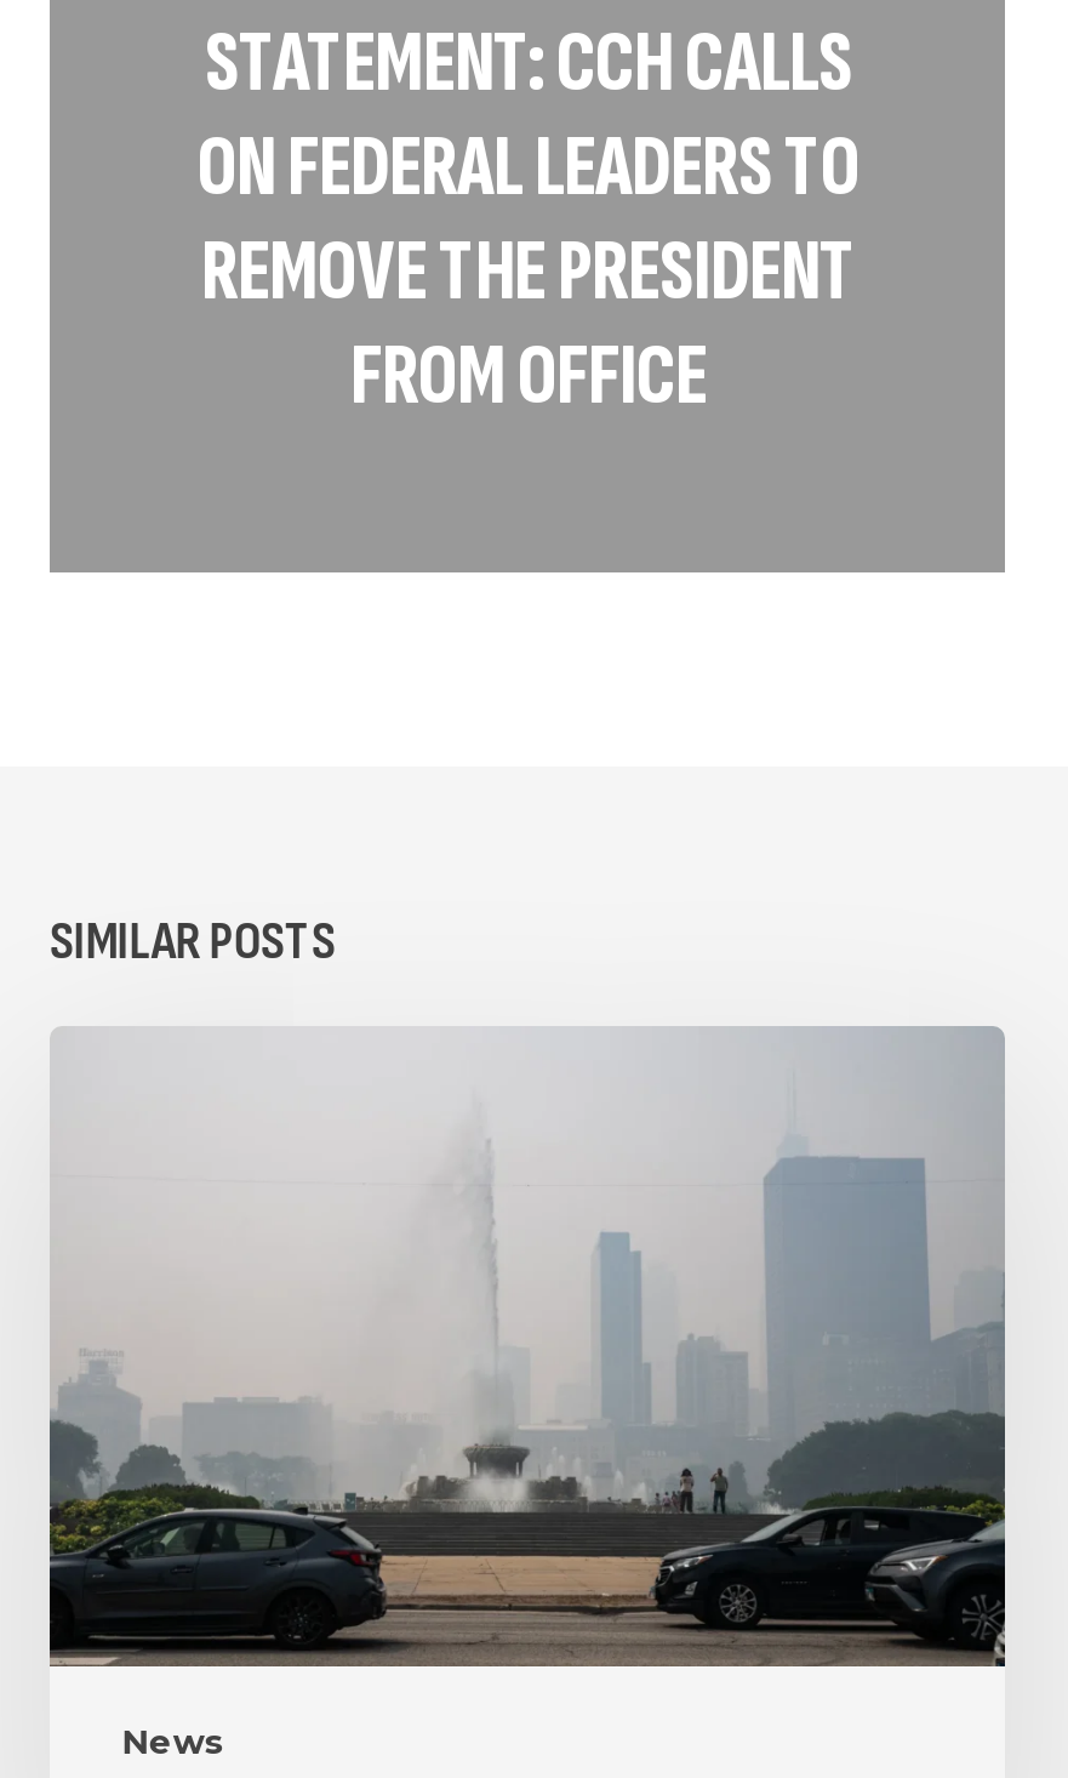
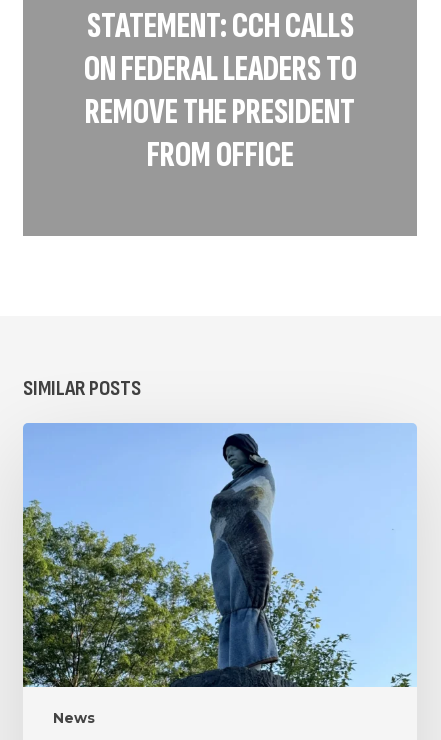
- [image]
+ [image]
